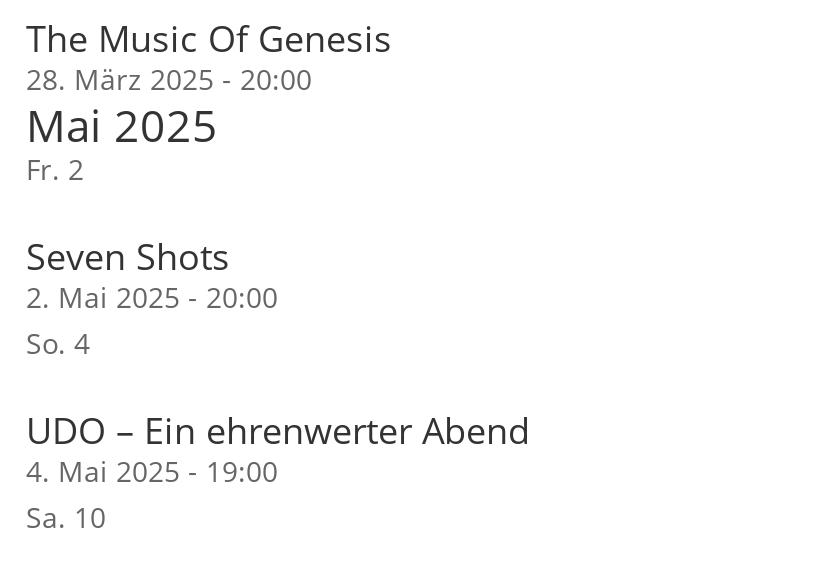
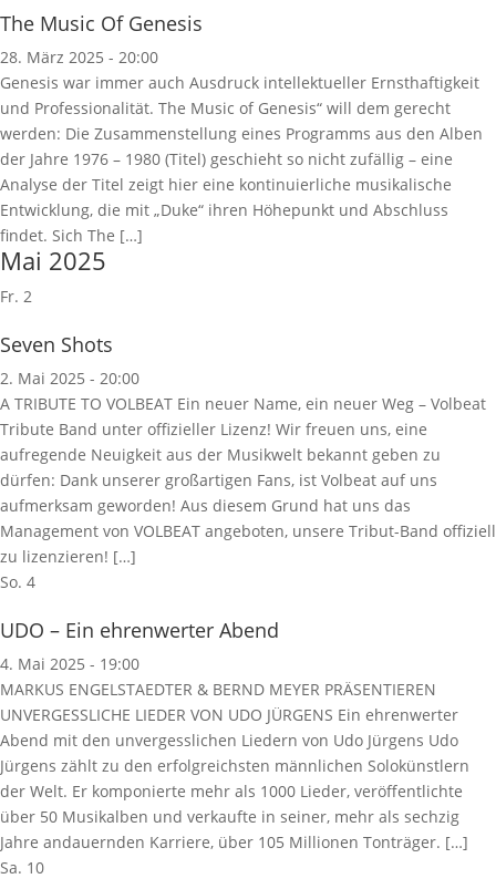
+ Genesis war immer auch Ausdruck intellektueller Ernsthaftigkeit
+ und Professionalität. The Music of Genesis“ will dem gerecht
+ werden: Die Zusammenstellung eines Programms aus den Alben
+ der Jahre 1976 – 1980 (Titel) geschieht so nicht zufällig – eine
+ Analyse der Titel zeigt hier eine kontinuierliche musikalische
+ Entwicklung, die mit „Duke“ ihren Höhepunkt und Abschluss
+ findet. Sich The […]

+ A TRIBUTE TO VOLBEAT Ein neuer Name, ein neuer Weg – Volbeat
+ Tribute Band unter offizieller Lizenz! Wir freuen uns, eine
+ aufregende Neuigkeit aus der Musikwelt bekannt geben zu
+ dürfen: Dank unserer großartigen Fans, ist Volbeat auf uns
+ aufmerksam geworden! Aus diesem Grund hat uns das
+ Management von VOLBEAT angeboten, unsere Tribut-Band offiziell
+ zu lizenzieren! […]

+ MARKUS ENGELSTAEDTER & BERND MEYER PRÄSENTIEREN
+ UNVERGESSLICHE LIEDER VON UDO JÜRGENS Ein ehrenwerter
+ Abend mit den unvergesslichen Liedern von Udo Jürgens Udo
+ Jürgens zählt zu den erfolgreichsten männlichen Solokünstlern
+ der Welt. Er komponierte mehr als 1000 Lieder, veröffentlichte
+ über 50 Musikalben und verkaufte in seiner, mehr als sechzig
+ Jahre andauernden Karriere, über 105 Millionen Tonträger. […]
